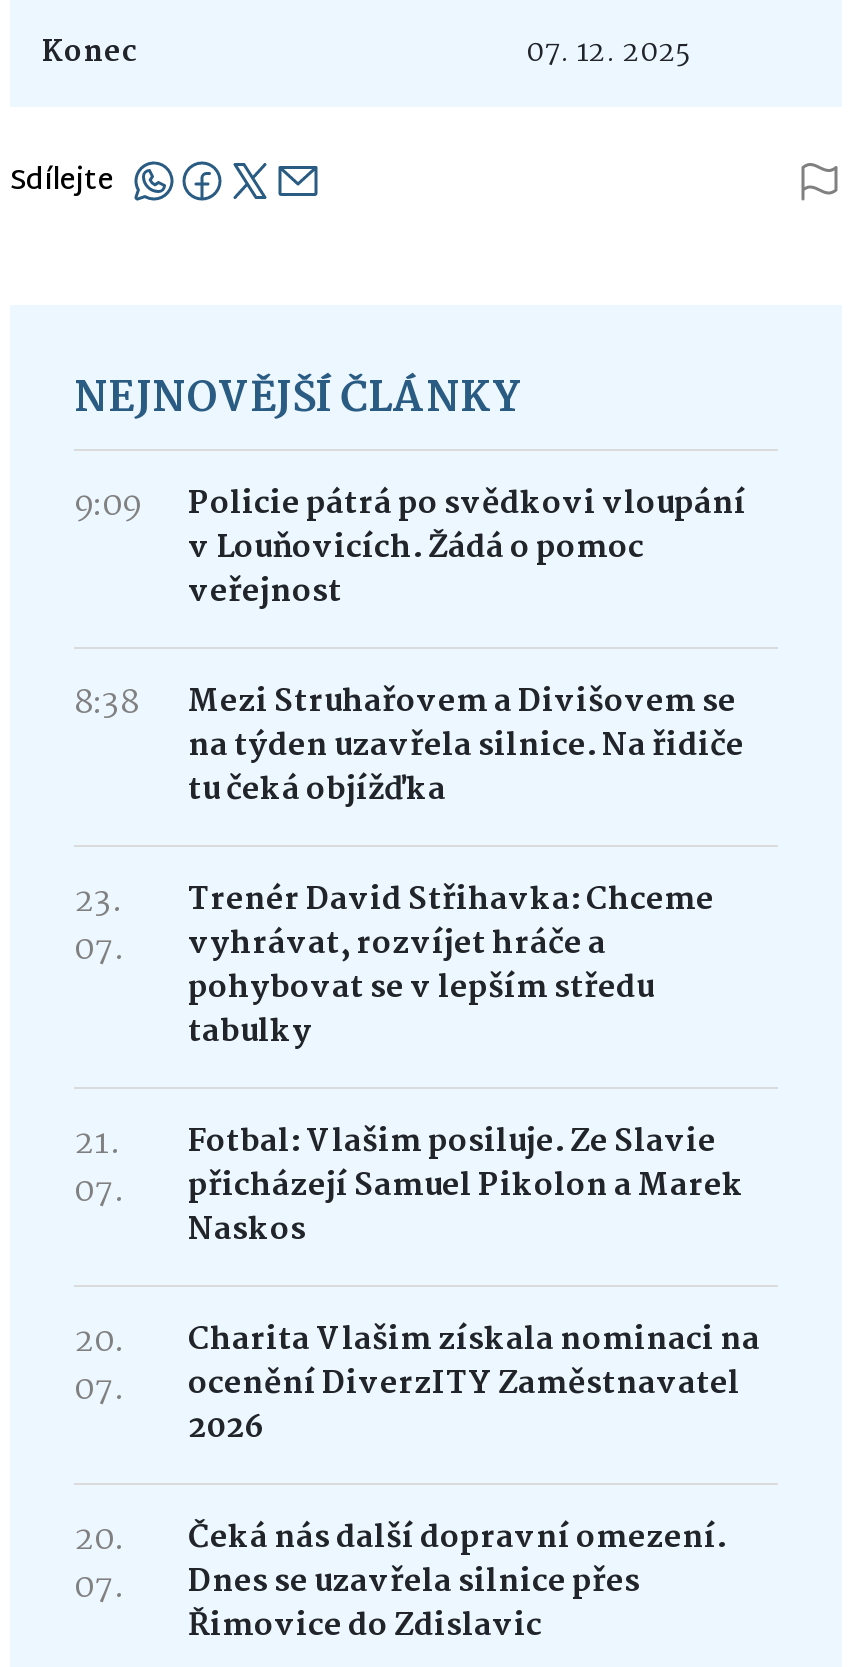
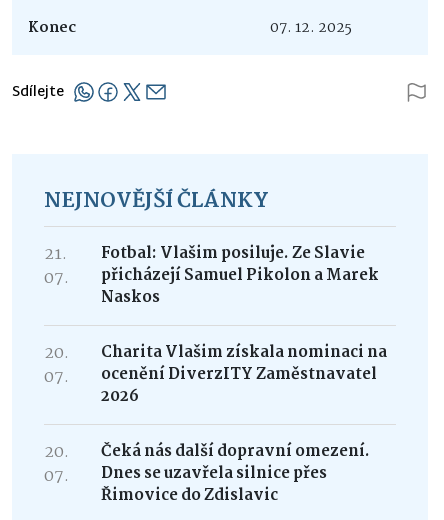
- 9:09
- Policie pátrá po svědkovi vloupání
- v Louňovicích. Žádá o pomoc
- veřejnost
- 8:38
- Mezi Struhařovem a Divišovem se
- na týden uzavřela silnice. Na řidiče
- tu čeká objížďka
- 23.
- 07.

- Trenér David Střihavka: Chceme
- vyhrávat, rozvíjet hráče a
- pohybovat se v lepším středu
- tabulky
